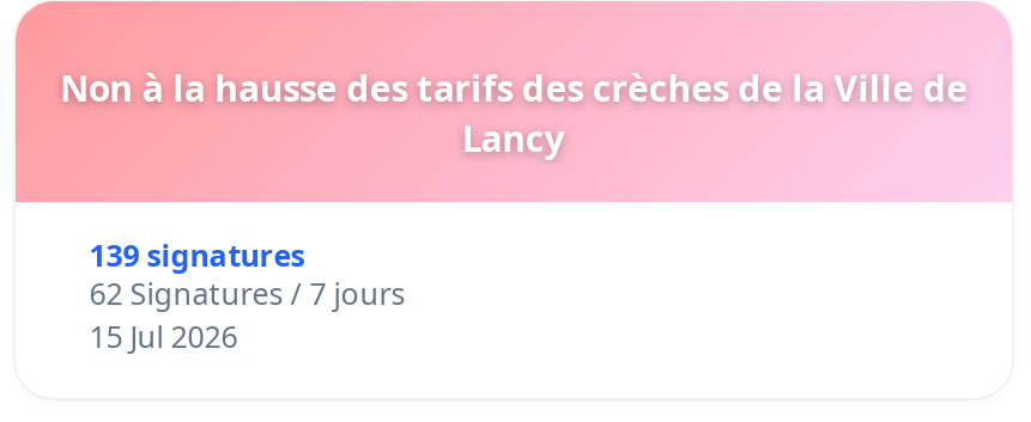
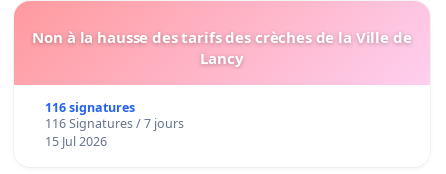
- 139 signatures
+ 116 signatures

- 62 Signatures / 7 jours
+ 116 Signatures / 7 jours
